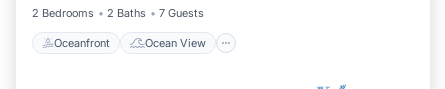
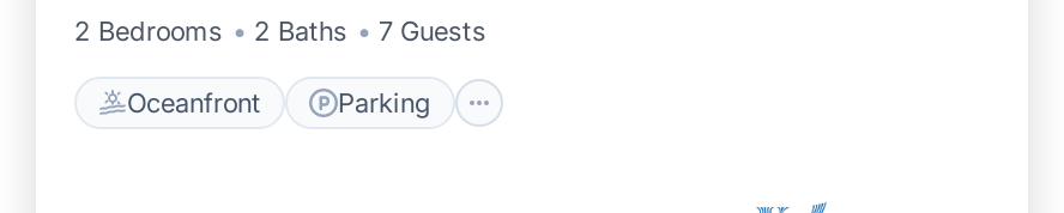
- Ocean View
+ Parking
